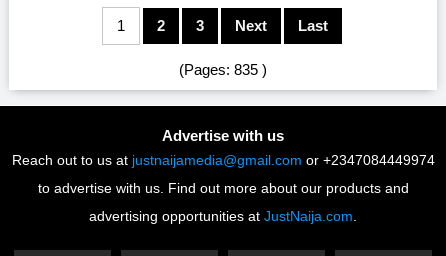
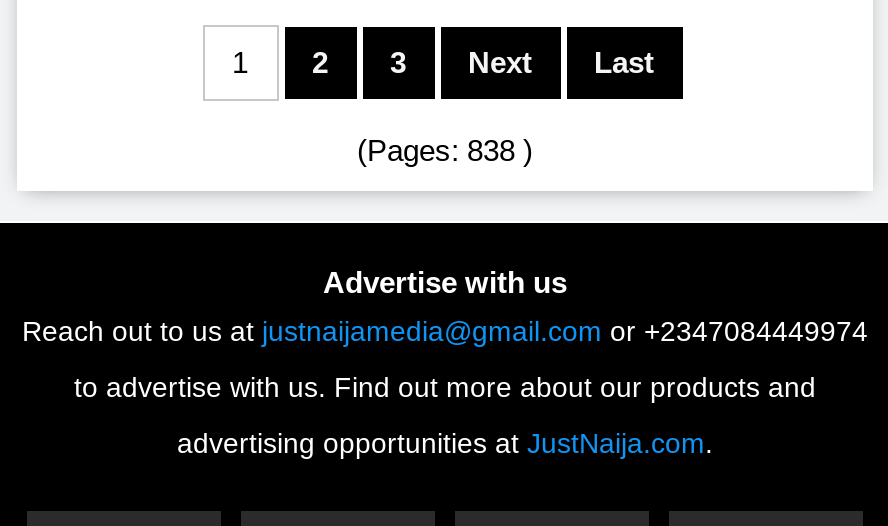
- (Pages: 835 )
+ (Pages: 838 )
